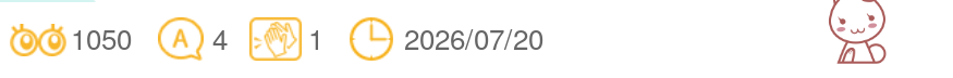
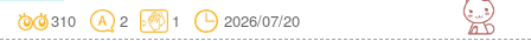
- 1050
+ 310

- 4
+ 2
